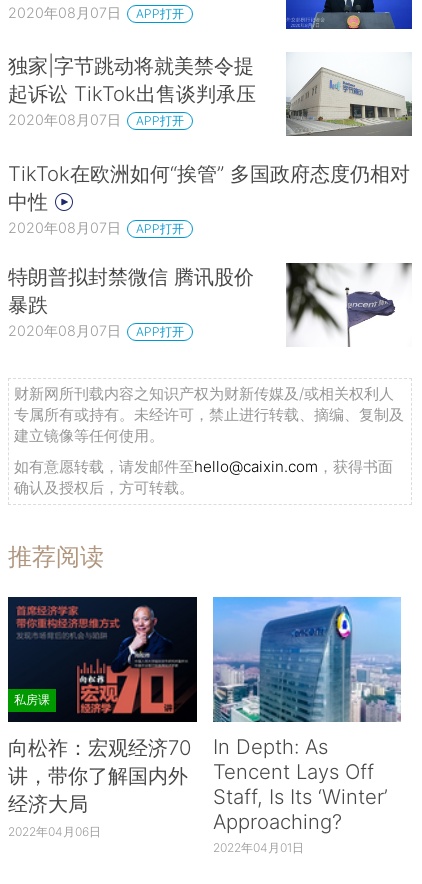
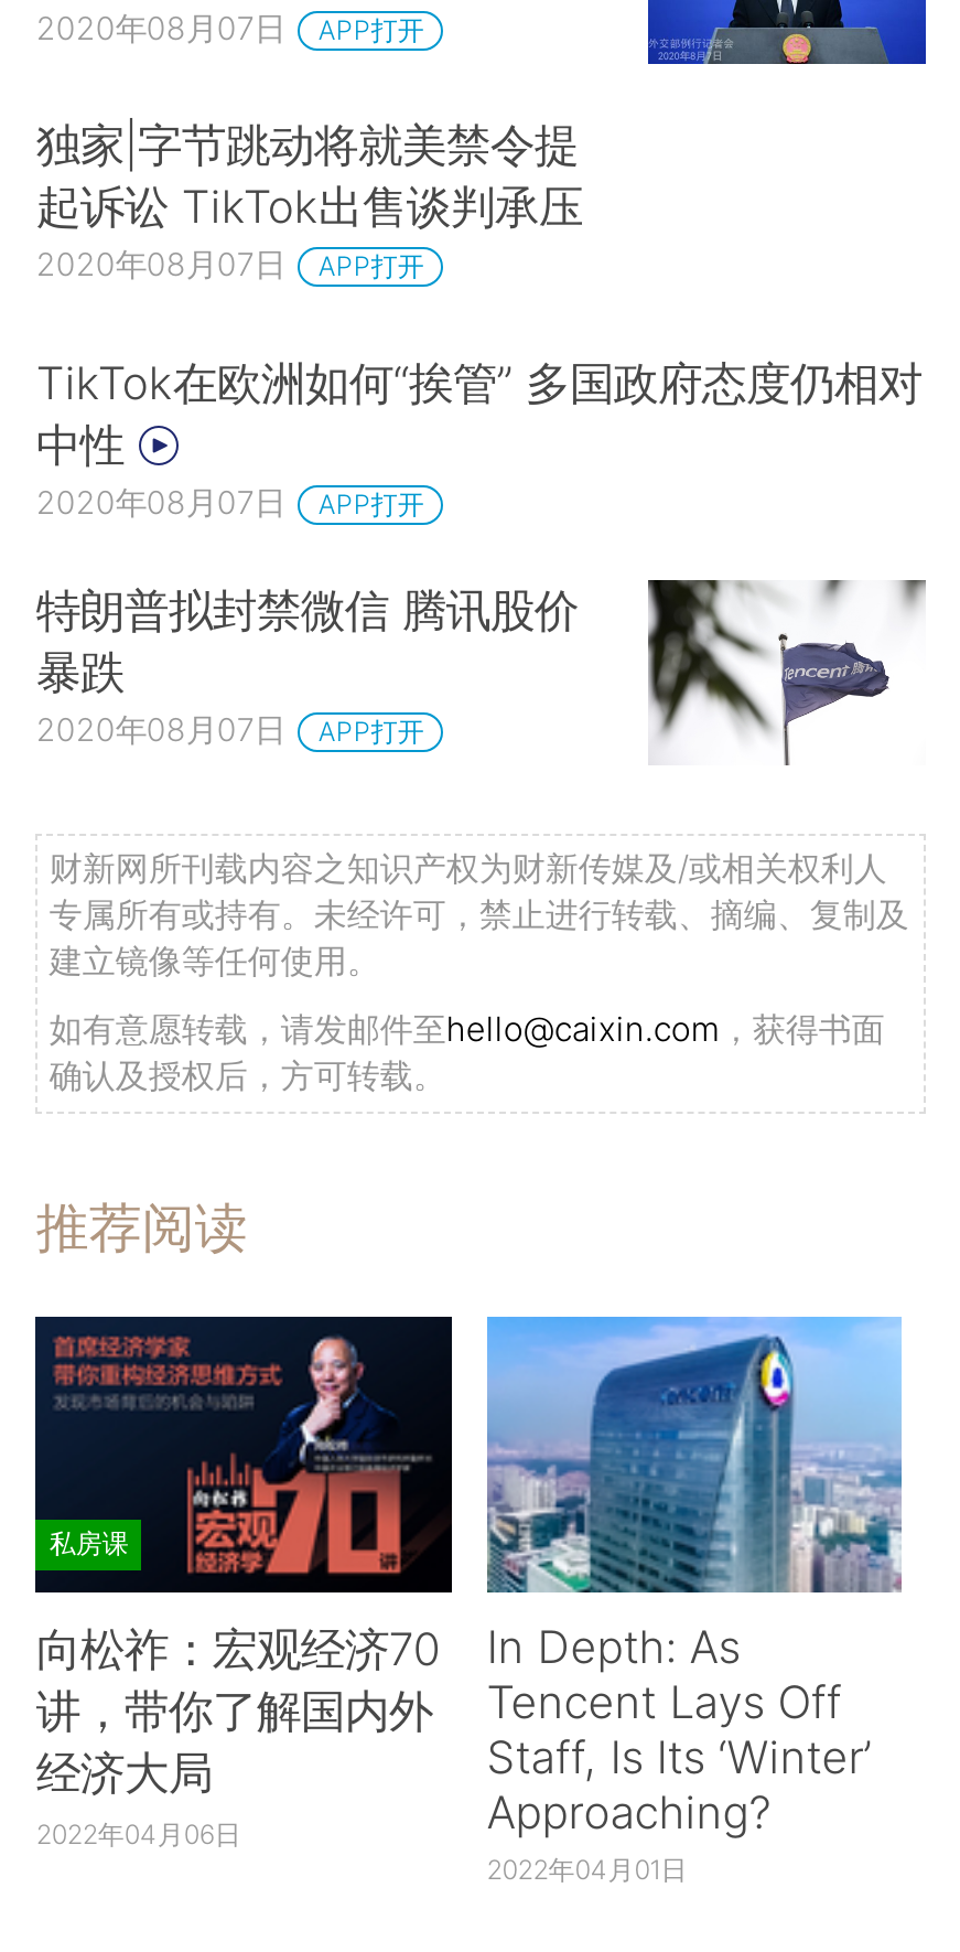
- [image]
